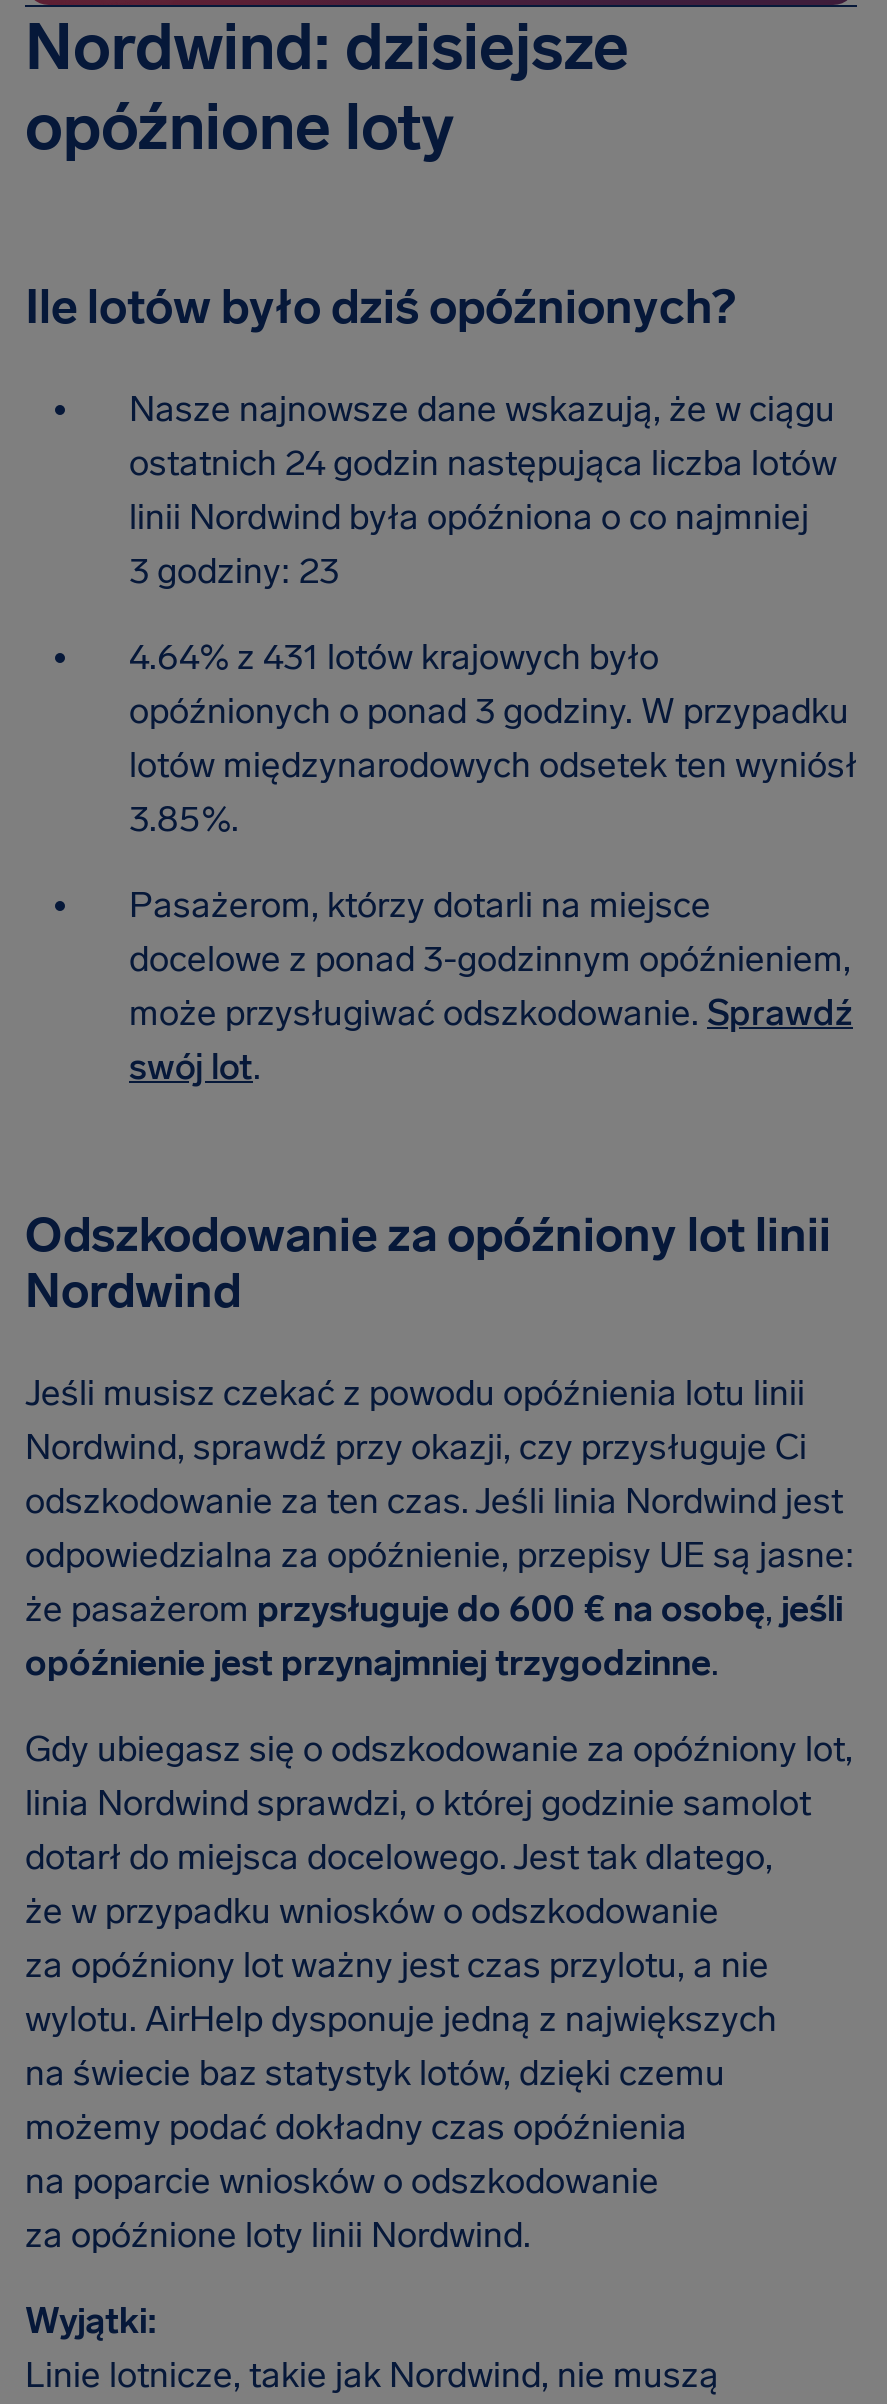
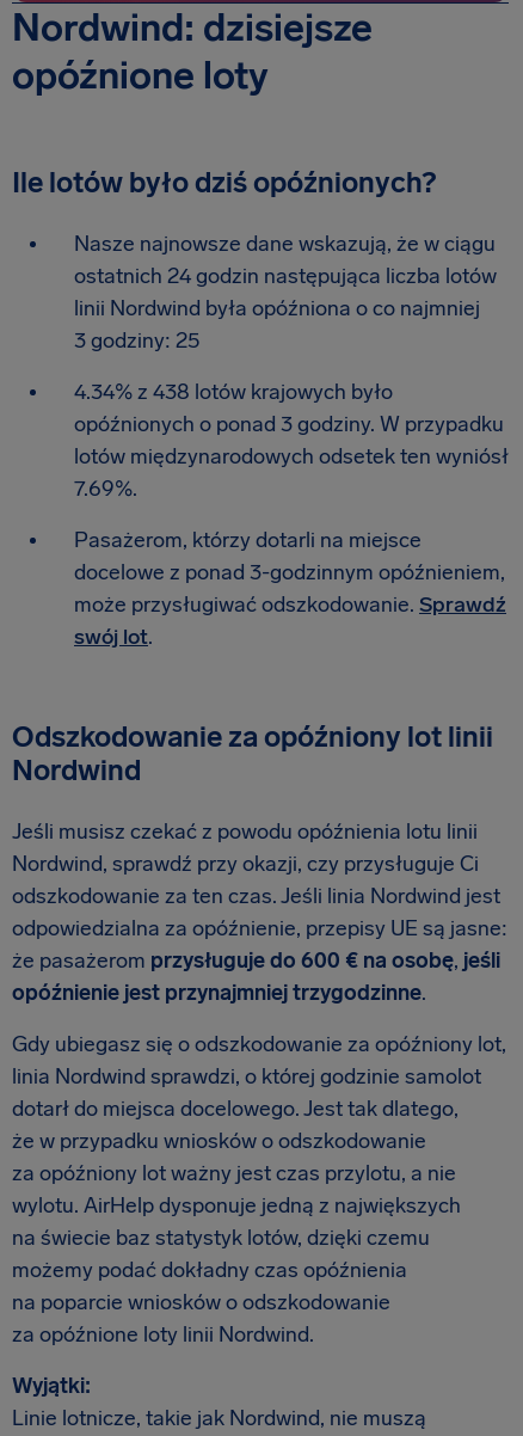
- 3 godziny: 23
+ 3 godziny: 25

- 4.64% z 431 lotów krajowych było
+ 4.34% z 438 lotów krajowych było

- 3.85%.
+ 7.69%.
